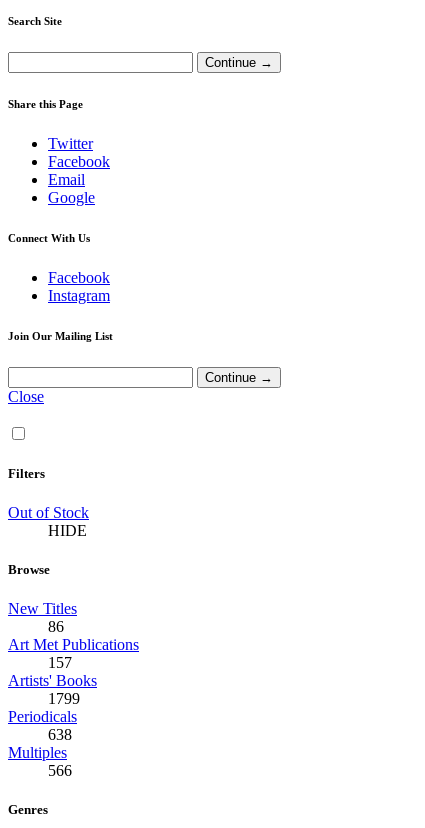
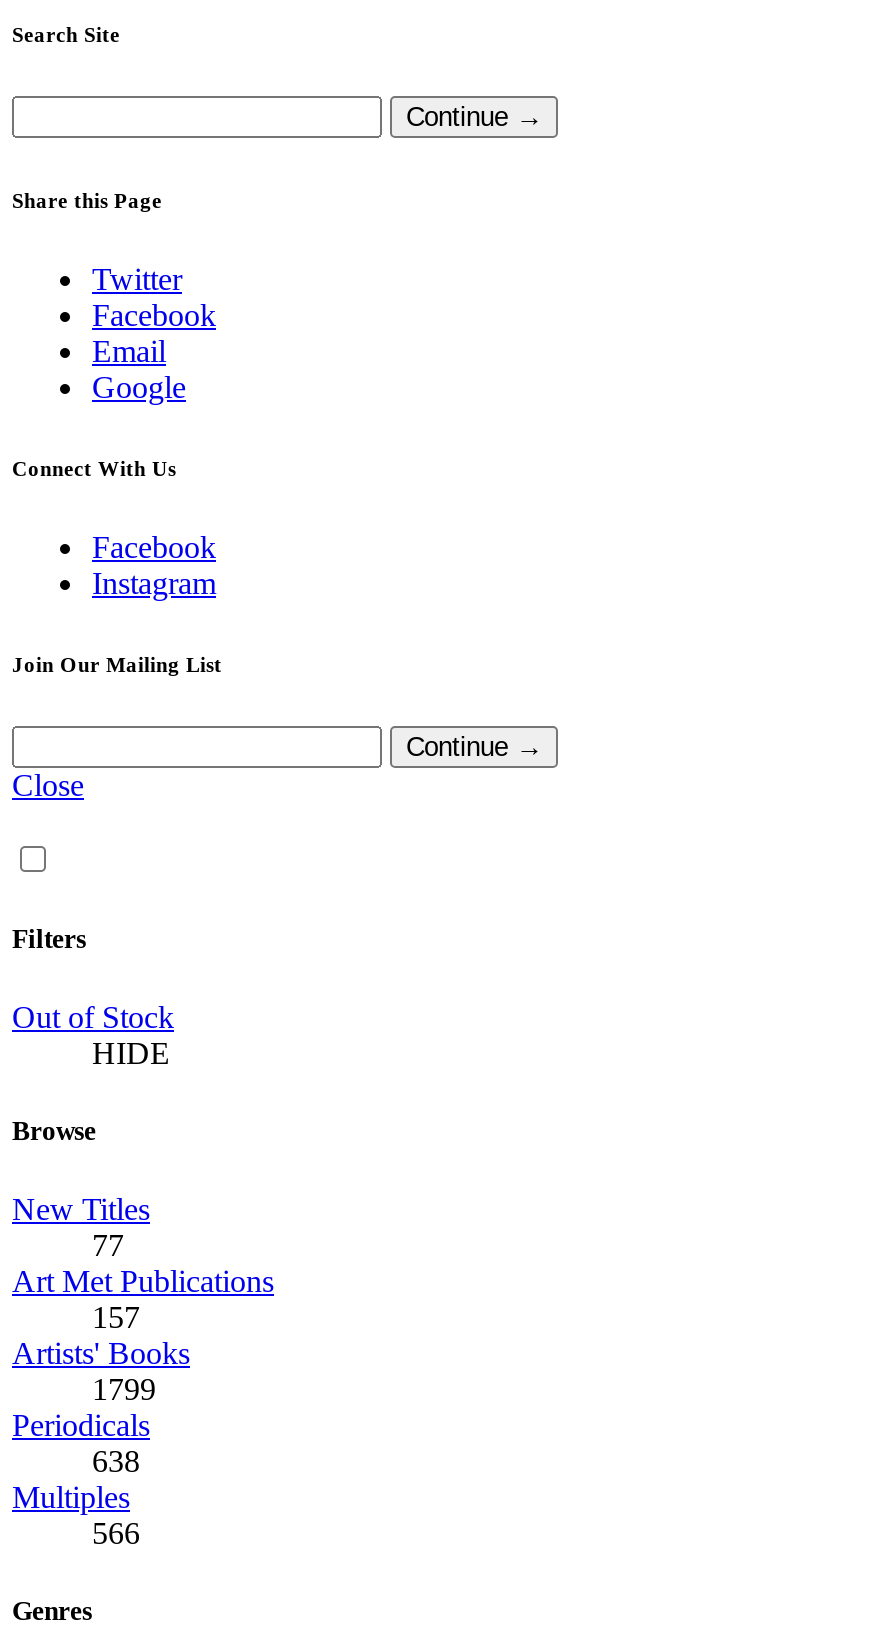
- 86
+ 77
